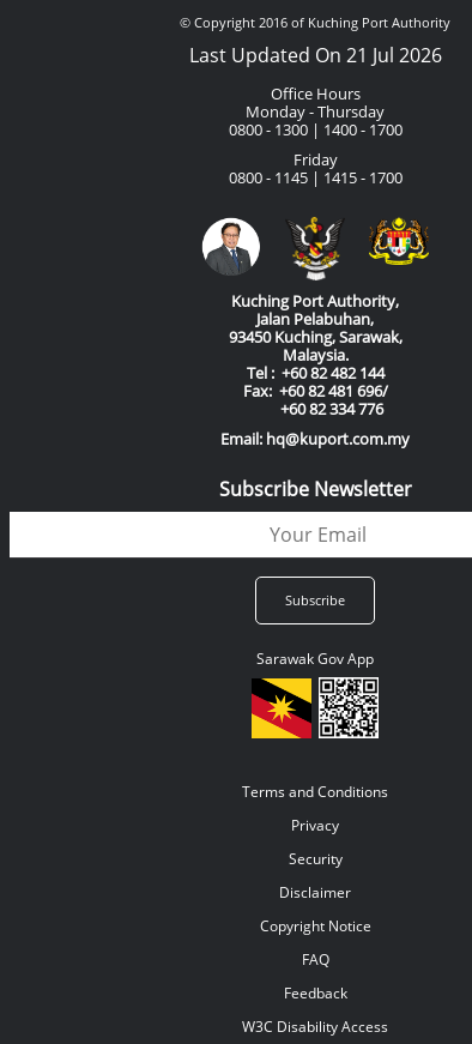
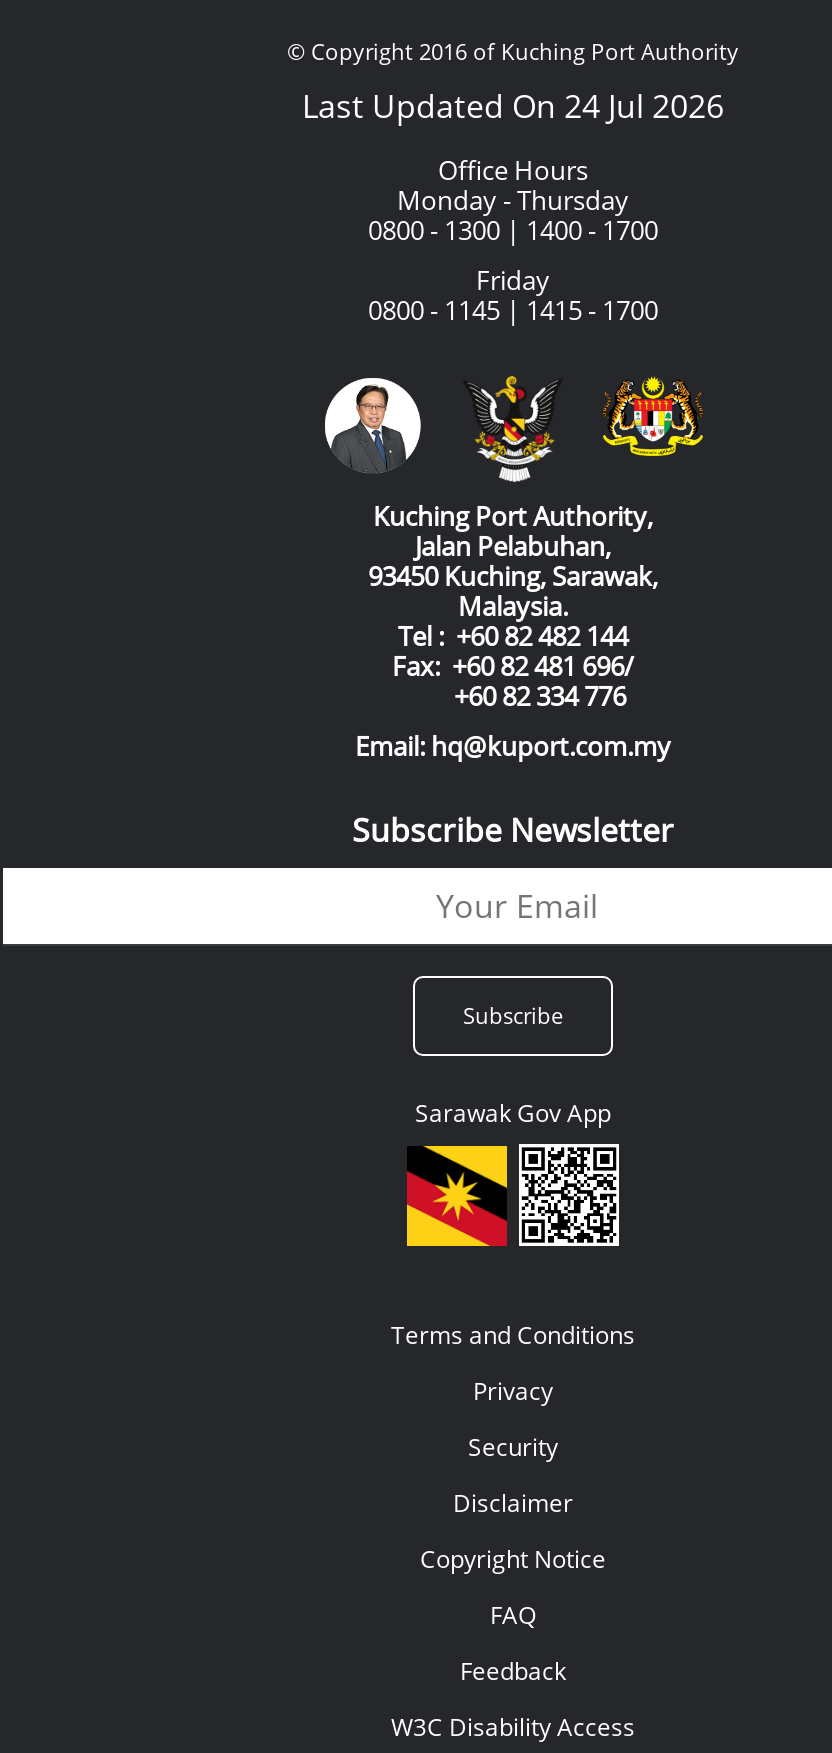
- Last Updated On 21 Jul 2026
+ Last Updated On 24 Jul 2026
